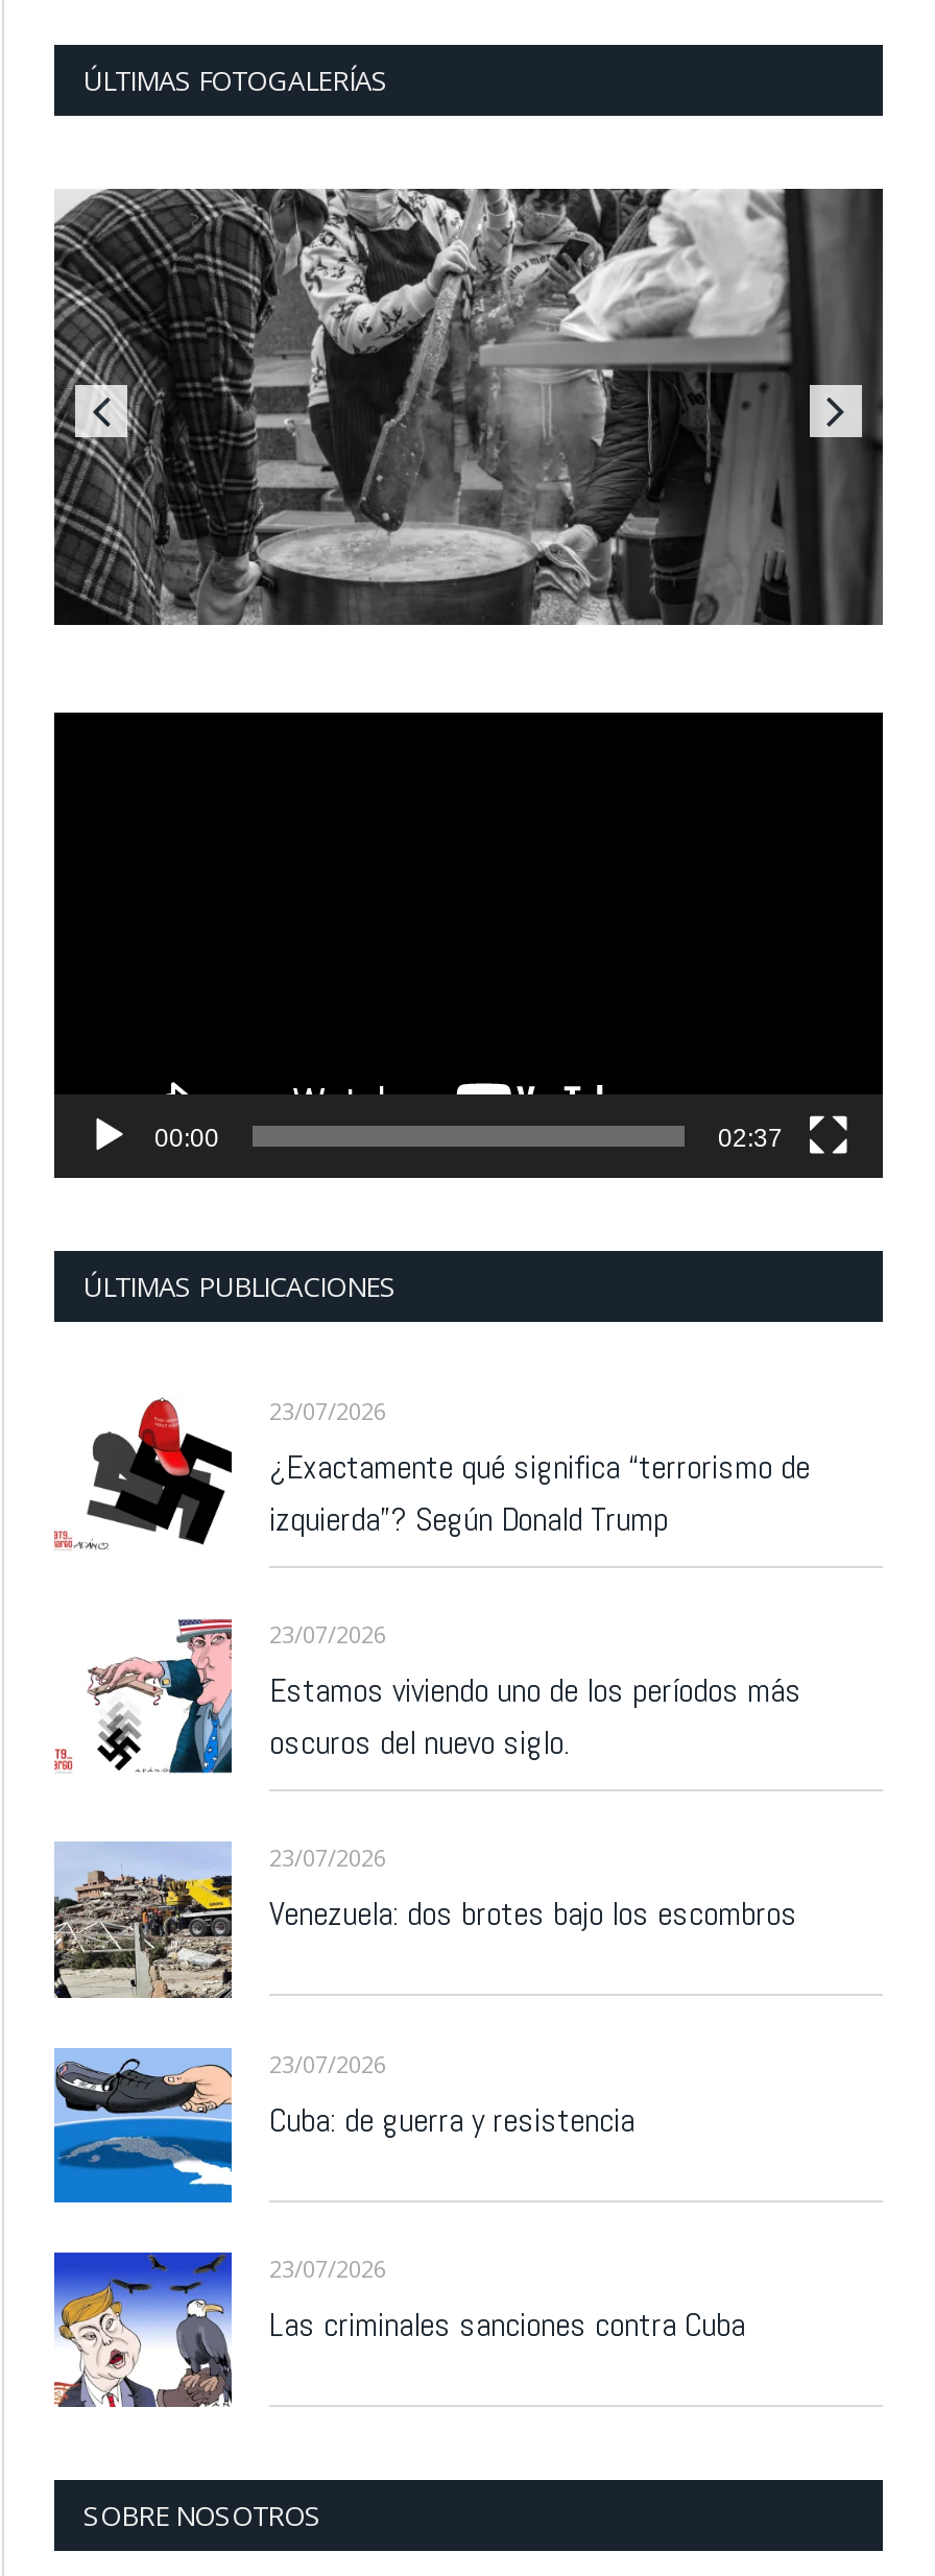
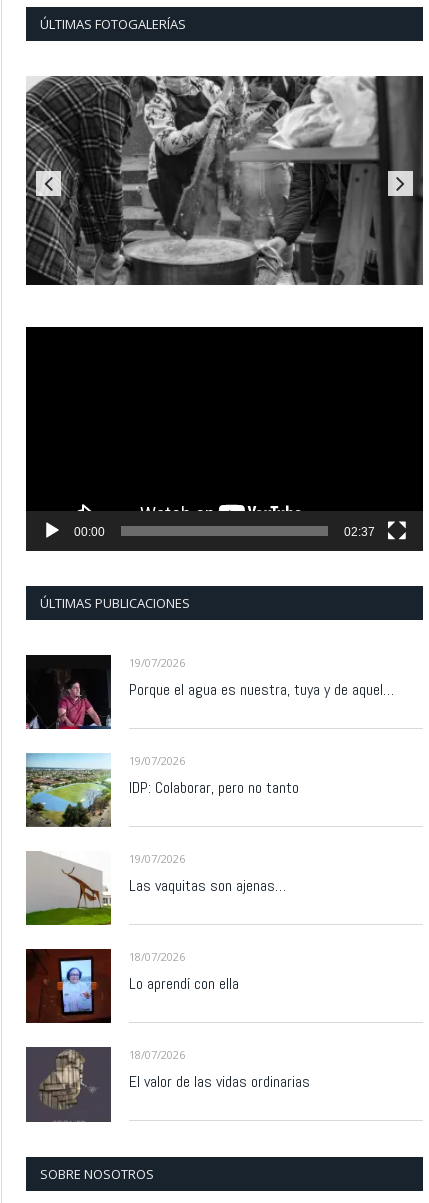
- [image]
- 23/07/2026
- ¿Exactamente qué significa “terrorismo de
- izquierda”? Según Donald Trump
+ [image]
+ 19/07/2026
+ Porque el agua es nuestra, tuya y de aquel…

- [image]
- 23/07/2026
- Estamos viviendo uno de los períodos más
- oscuros del nuevo siglo.
+ [image]
+ 19/07/2026
+ IDP: Colaborar, pero no tanto

- [image]
- 23/07/2026
- Venezuela: dos brotes bajo los escombros
+ [image]
+ 19/07/2026
+ Las vaquitas son ajenas…

- [image]
- 23/07/2026
- Cuba: de guerra y resistencia
+ [image]
+ 18/07/2026
+ Lo aprendí con ella

- [image]
- 23/07/2026
- Las criminales sanciones contra Cuba
+ [image]
+ 18/07/2026
+ El valor de las vidas ordinarias
